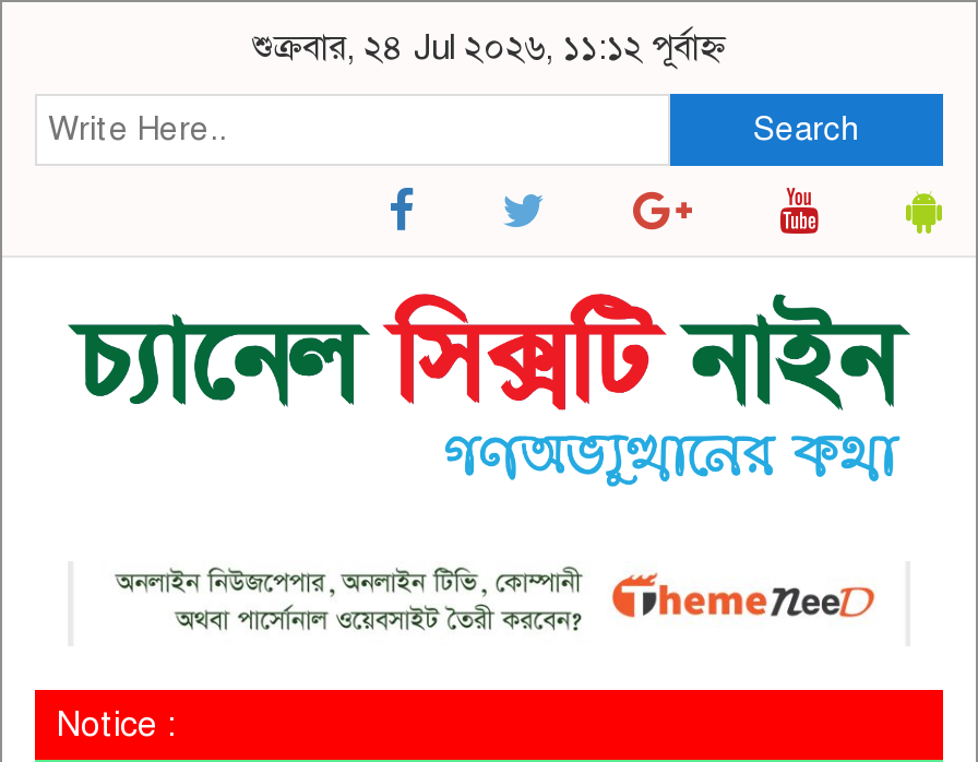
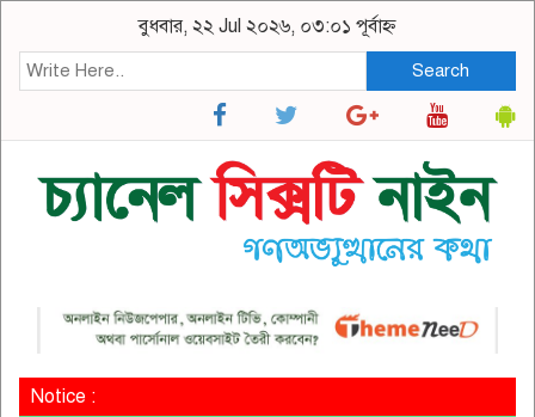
- শুক্রবার, ২৪ Jul ২০২৬, ১১:১২ পূর্বাহ্ন
+ বুধবার, ২২ Jul ২০২৬, ০৩:০১ পূর্বাহ্ন
